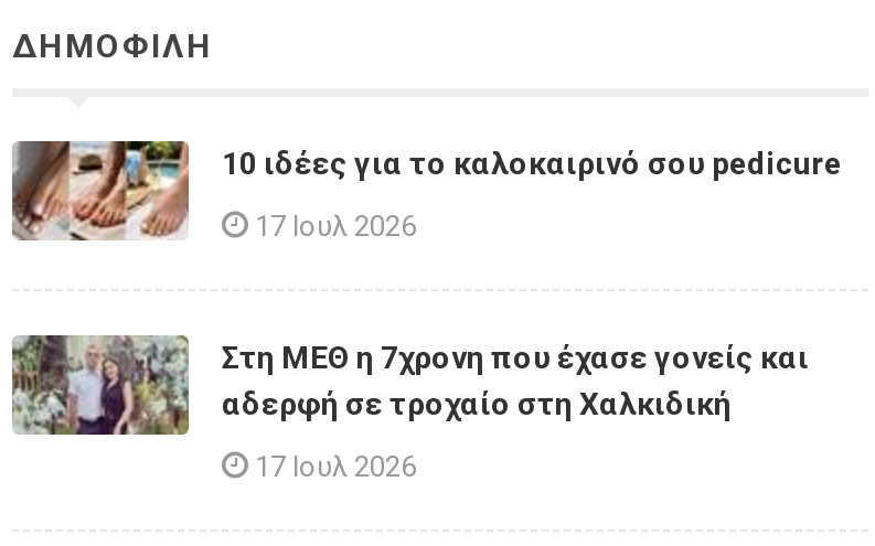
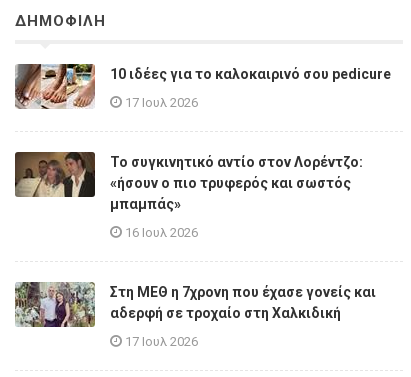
+ [image]
+ Το συγκινητικό αντίο στον Λορέντζο:
+ «ήσουν ο πιο τρυφερός και σωστός
+ μπαμπάς»
+ 16 Ιουλ 2026
